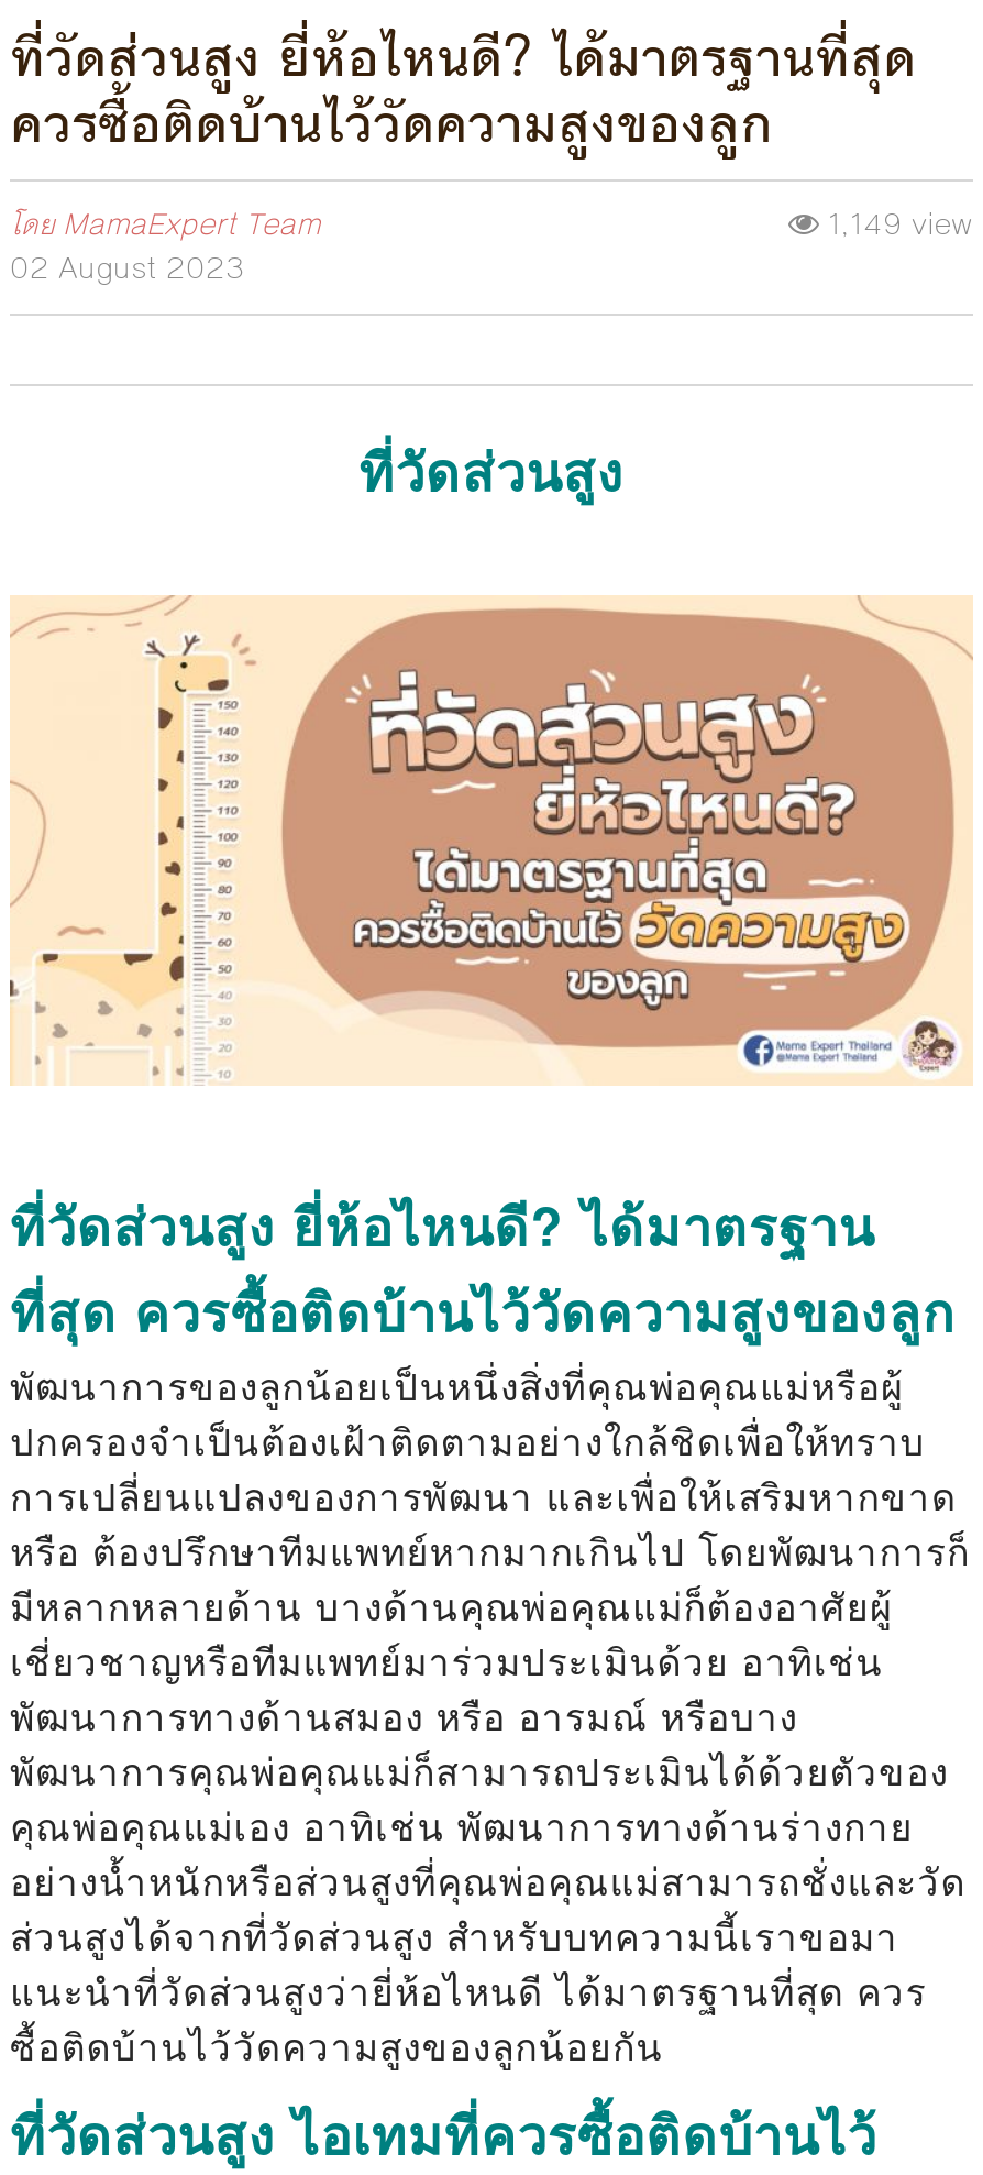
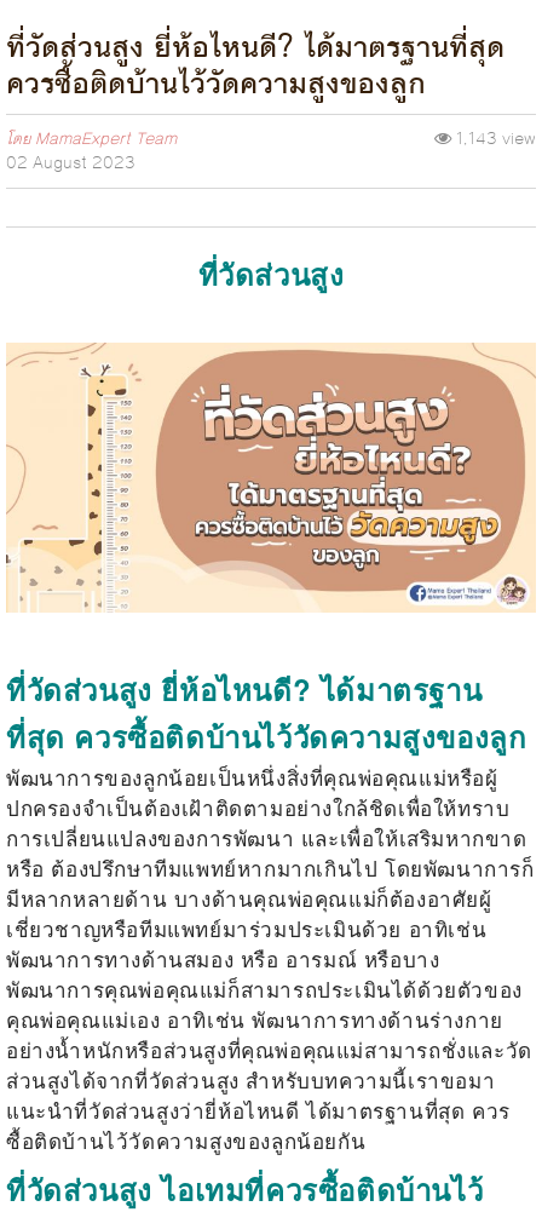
- 1,149 view
+ 1,143 view
